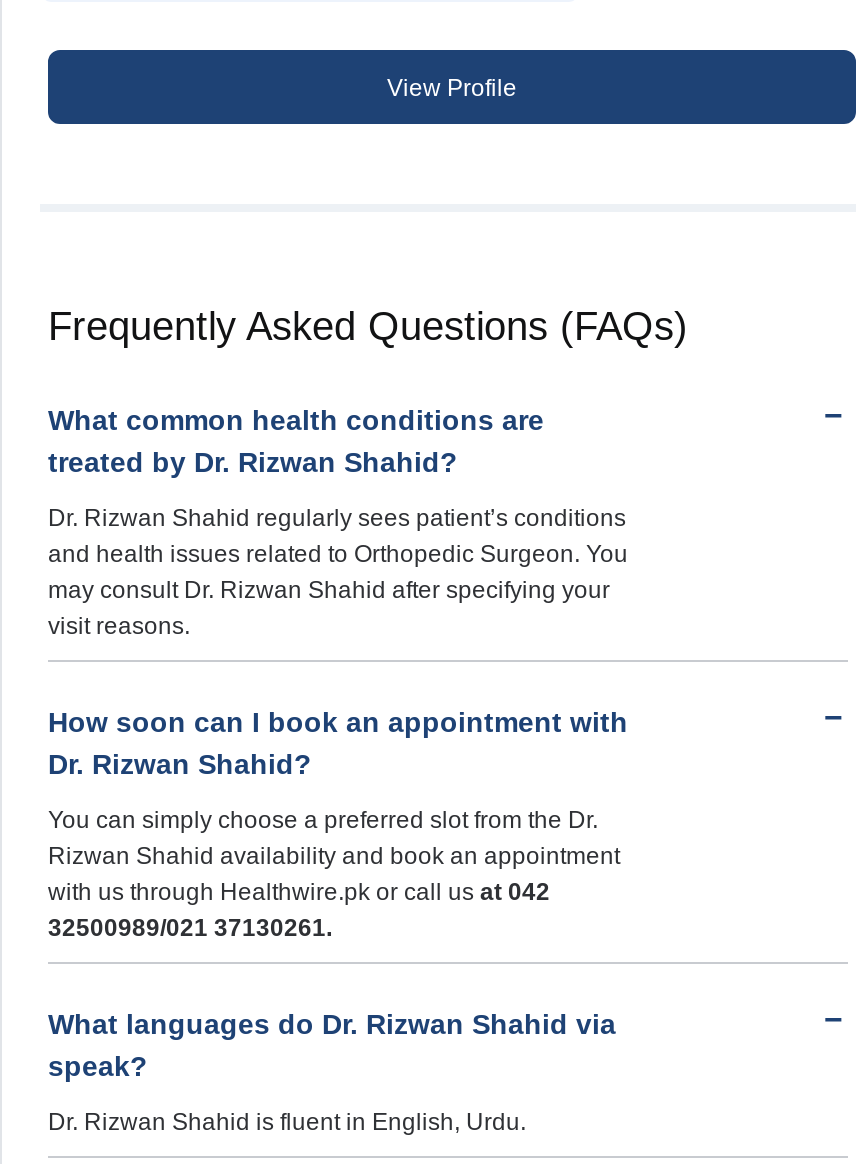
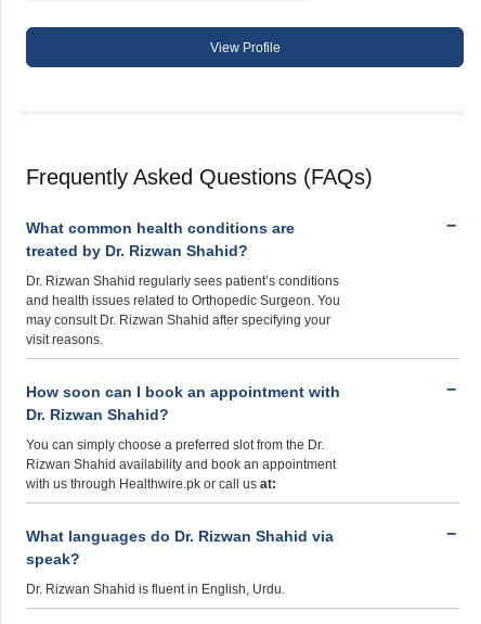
- with us through Healthwire.pk or call us at 042
- 32500989/021 37130261.
+ with us through Healthwire.pk or call us at:
